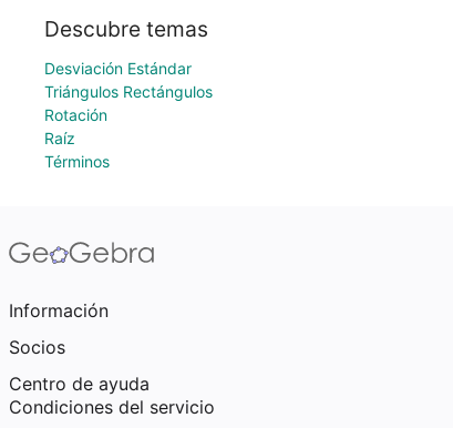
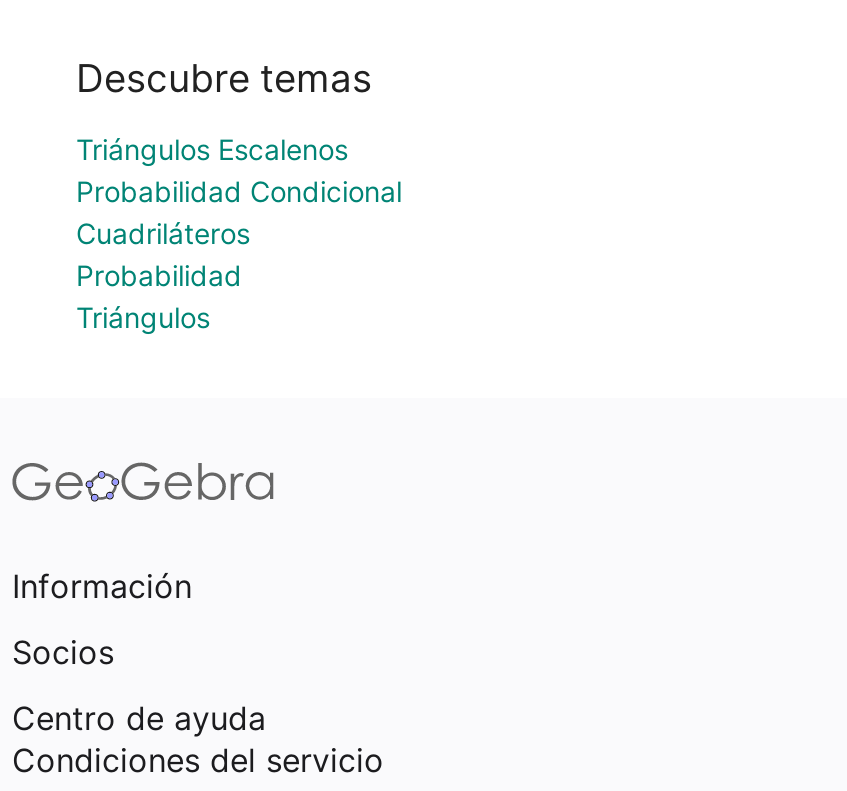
- Desviación Estándar
- Triángulos Rectángulos
- Rotación
- Raíz
- Términos
+ Triángulos Escalenos
+ Probabilidad Condicional
+ Cuadriláteros
+ Probabilidad
+ Triángulos
